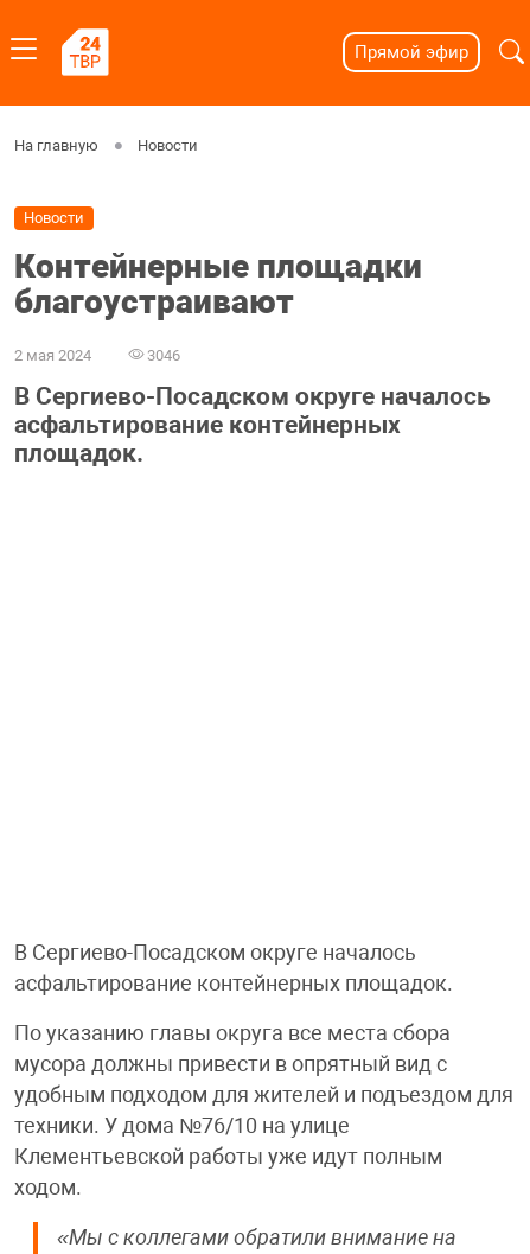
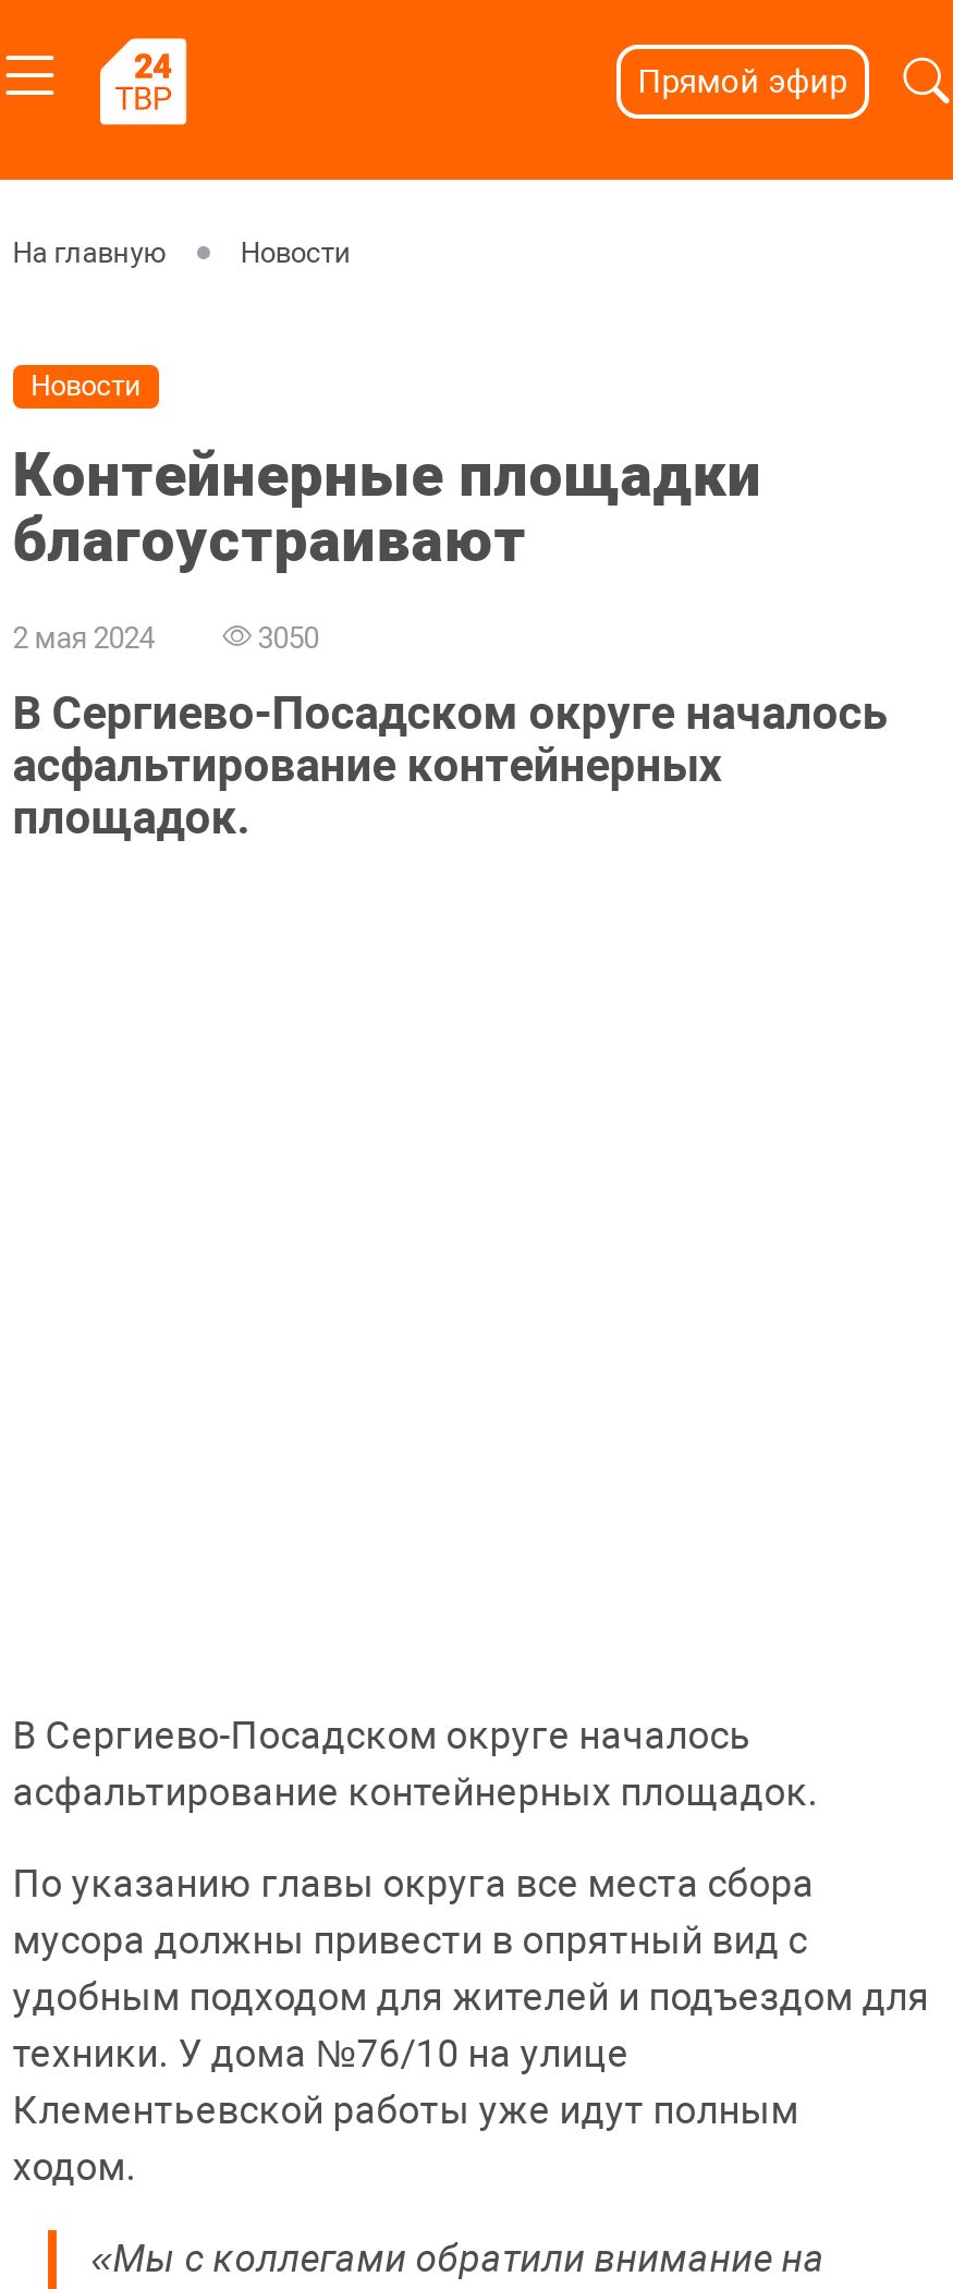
- 3046
+ 3050
